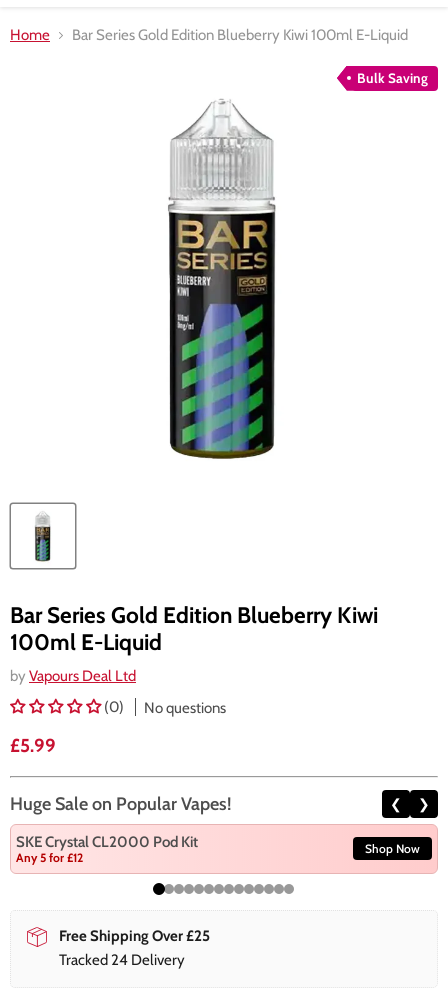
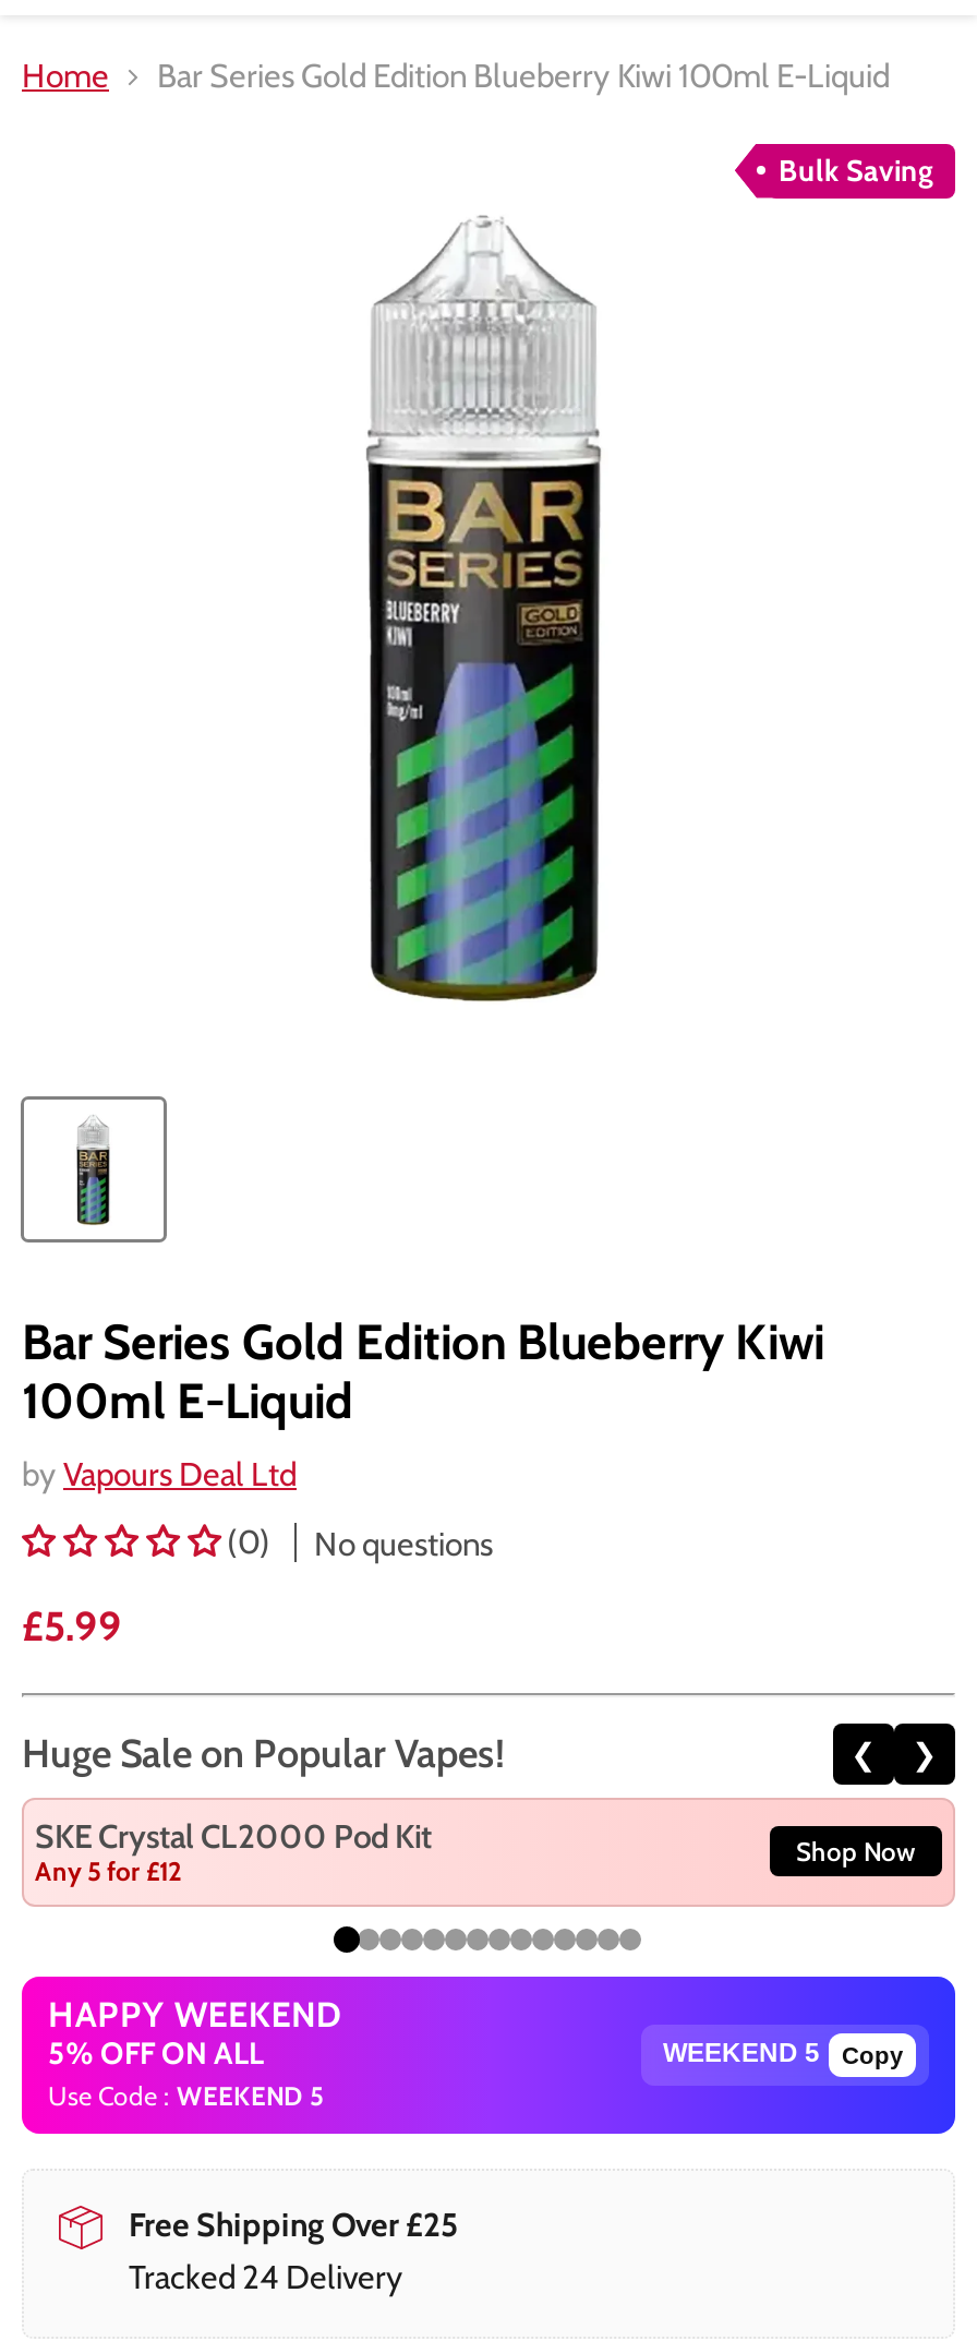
+ [image]
+ HAPPY WEEKEND
+ 5% OFF ON ALL
+ Use Code : WEEKEND 5

+ Copy
